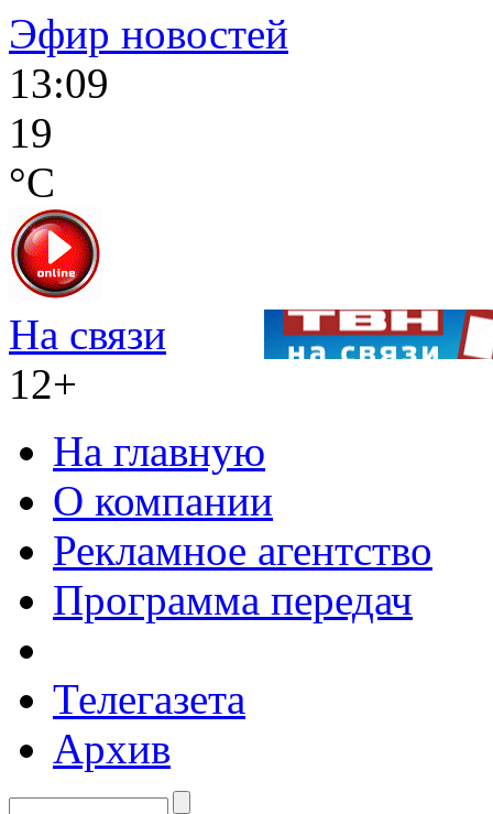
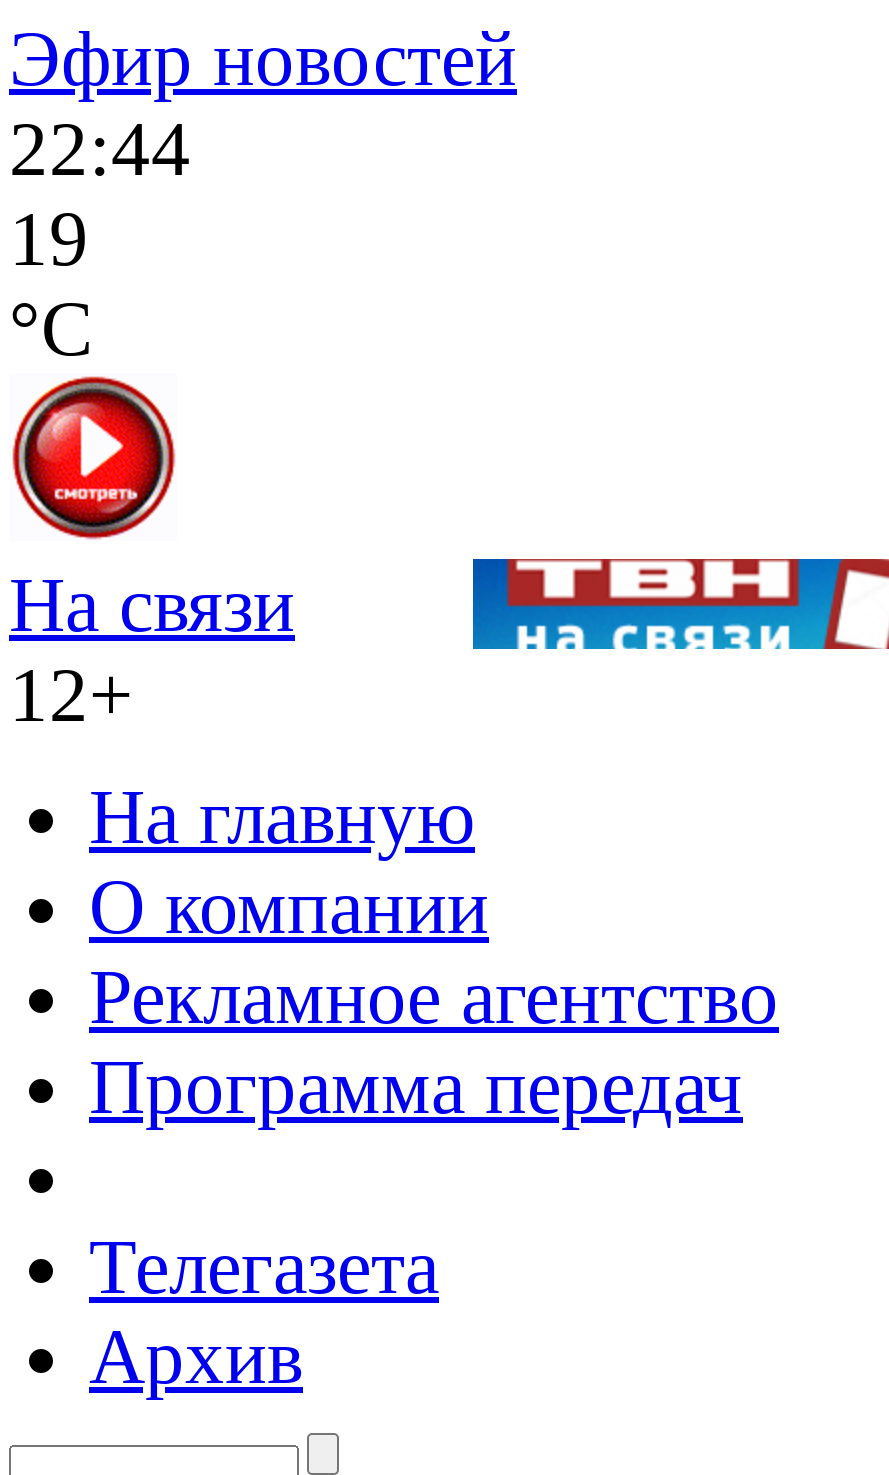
- 13:09
+ 22:44
